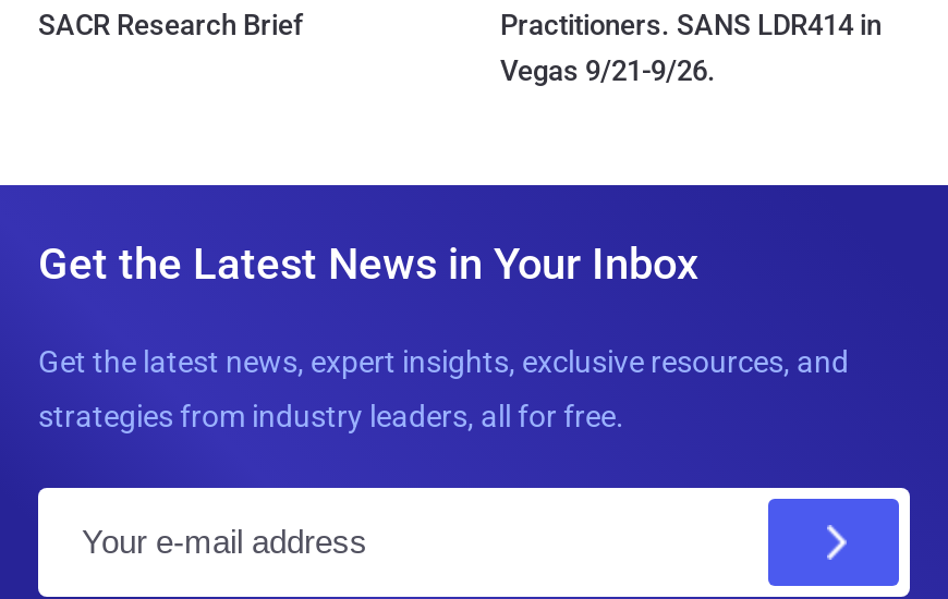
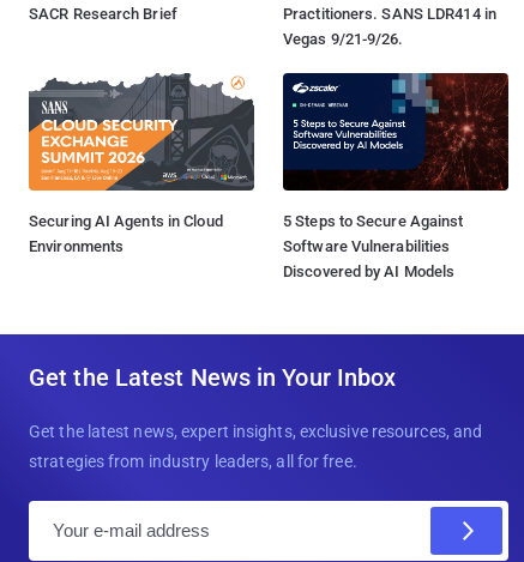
+ [image]
+ Securing AI Agents in Cloud
+ Environments

+ [image]
+ 5 Steps to Secure Against
+ Software Vulnerabilities
+ Discovered by AI Models
